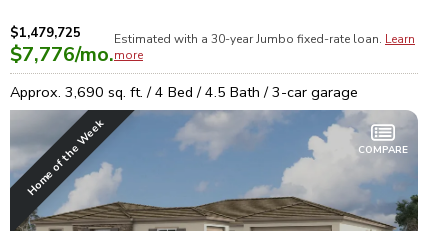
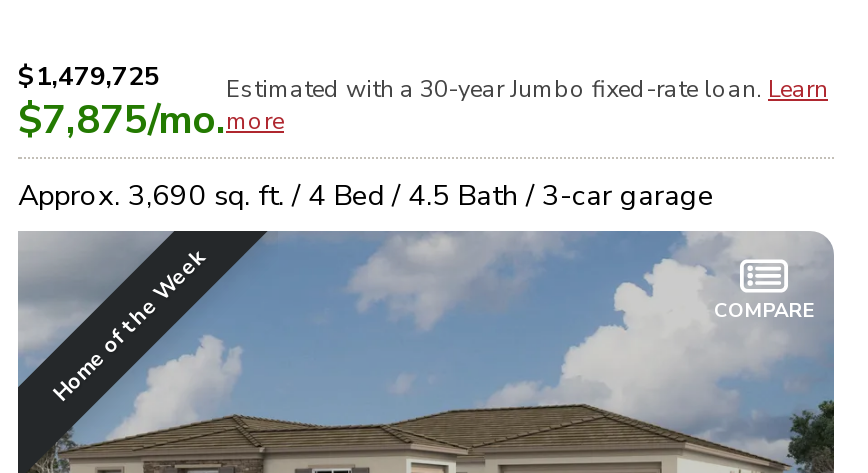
- $7,776/mo. more
+ $7,875/mo. more
